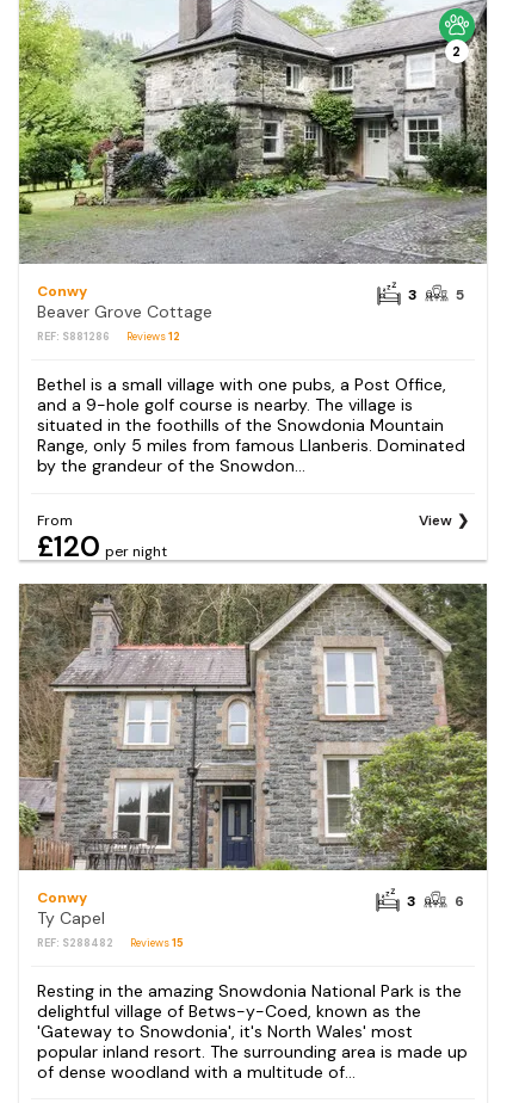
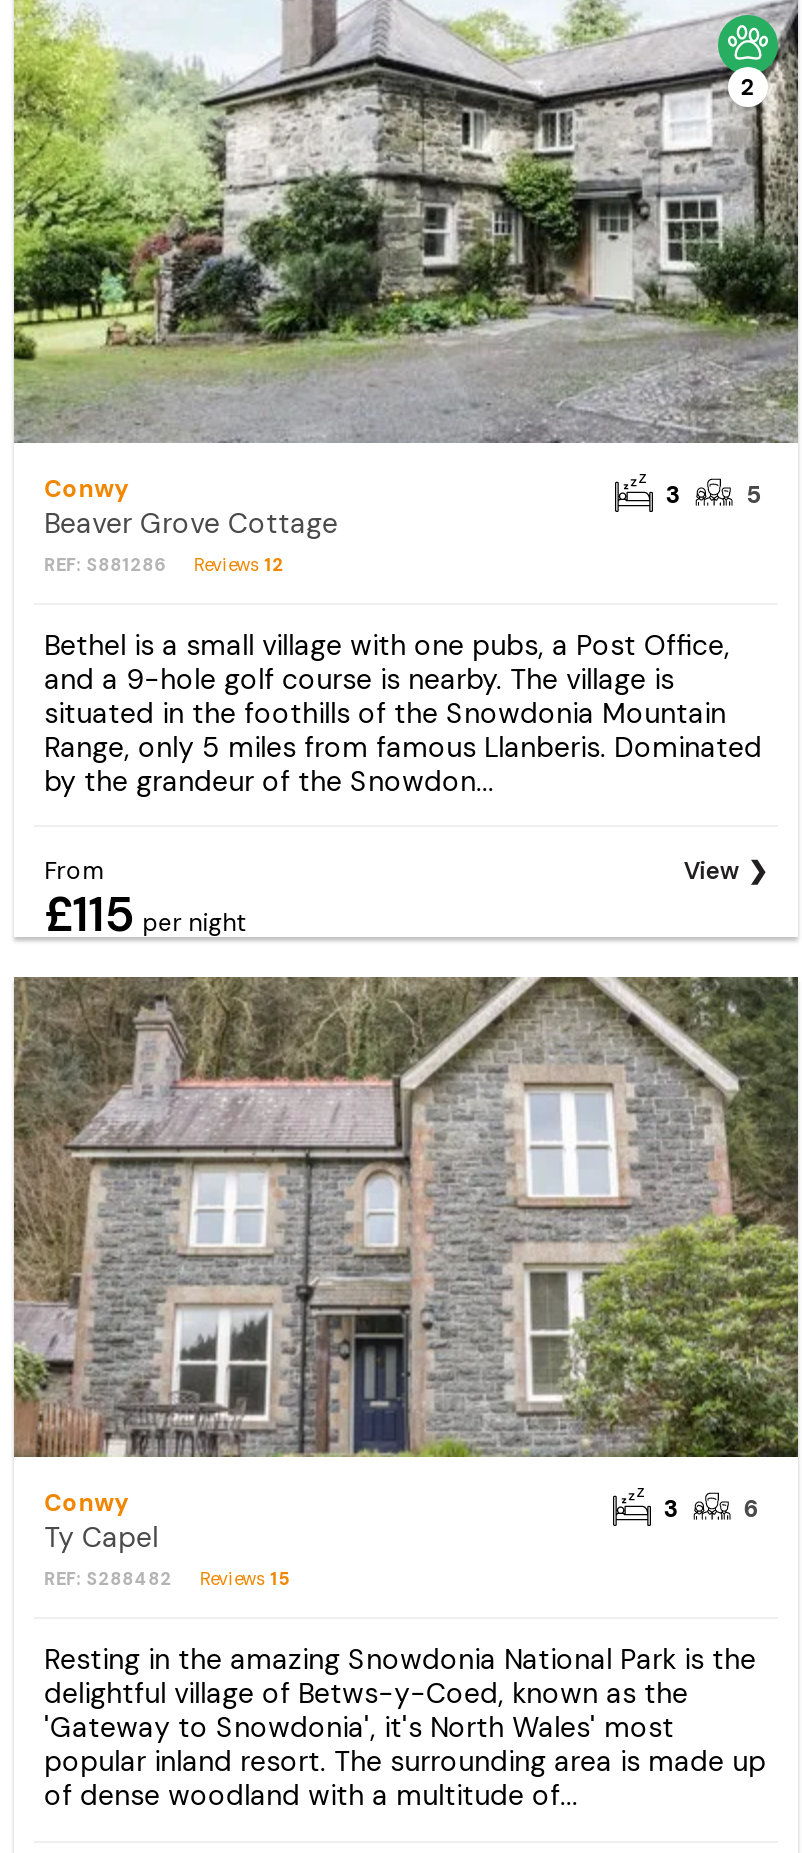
- £120 per night
+ £115 per night
